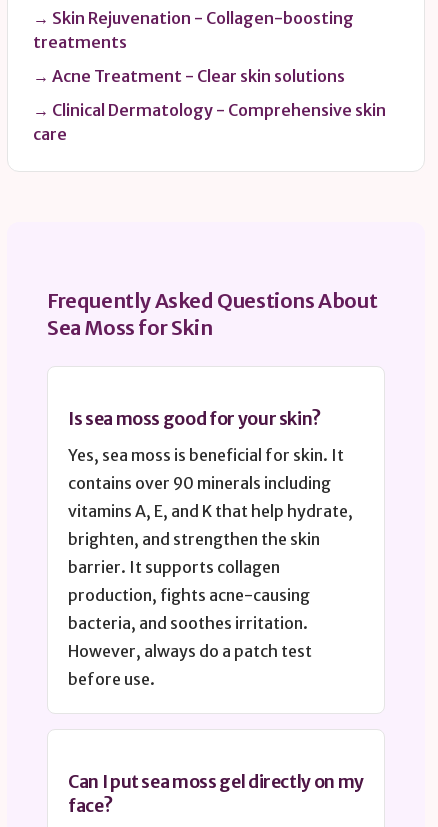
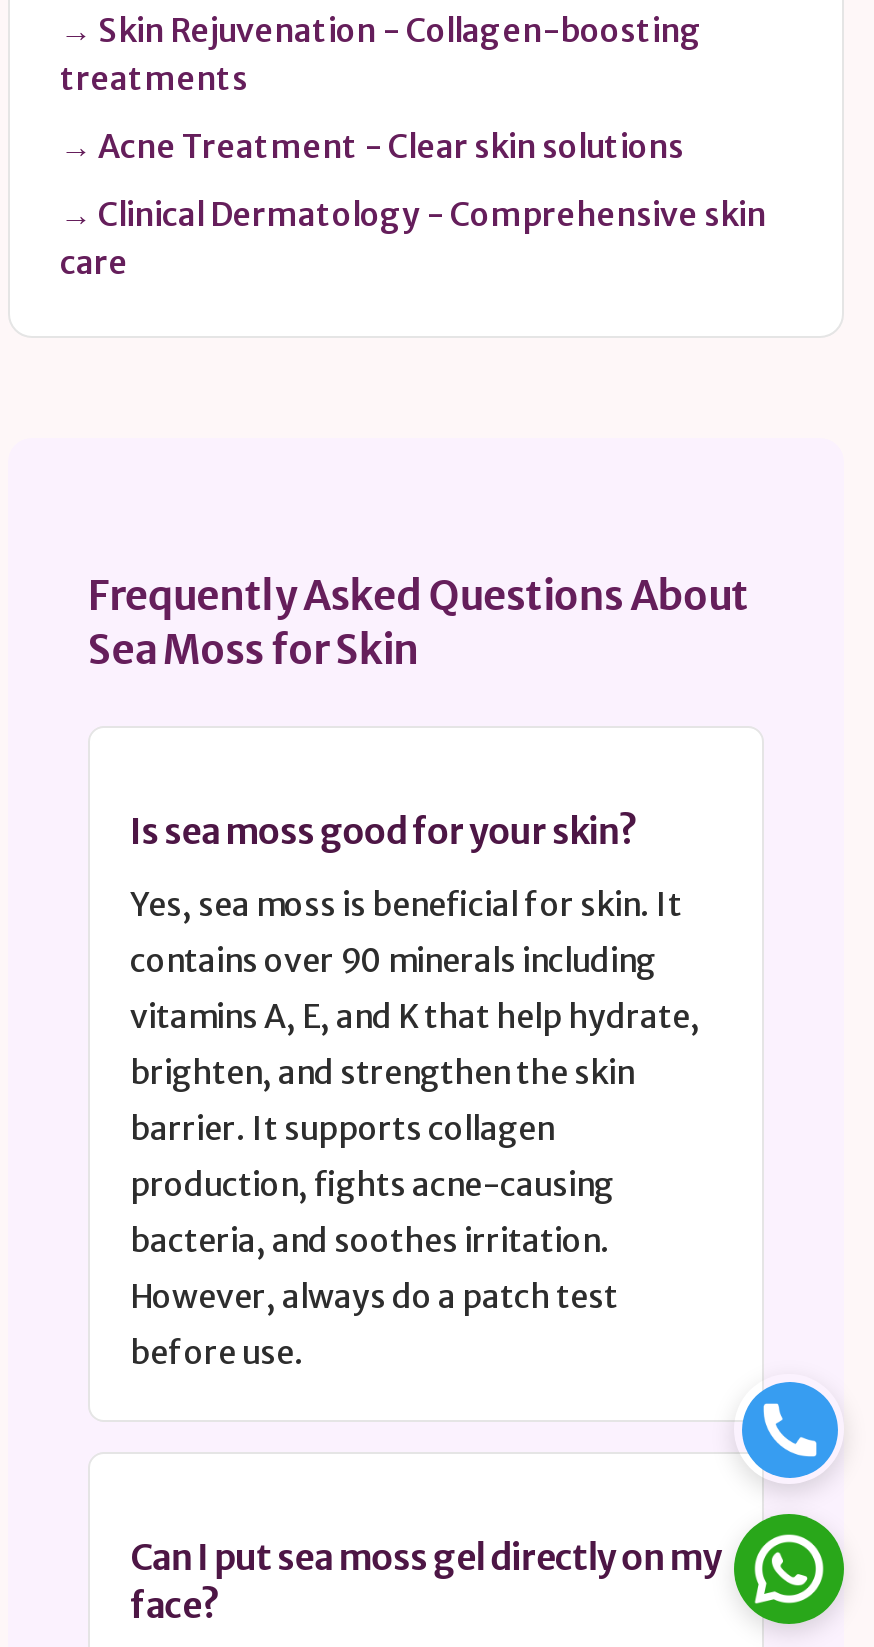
+ [image]

+ [image]
